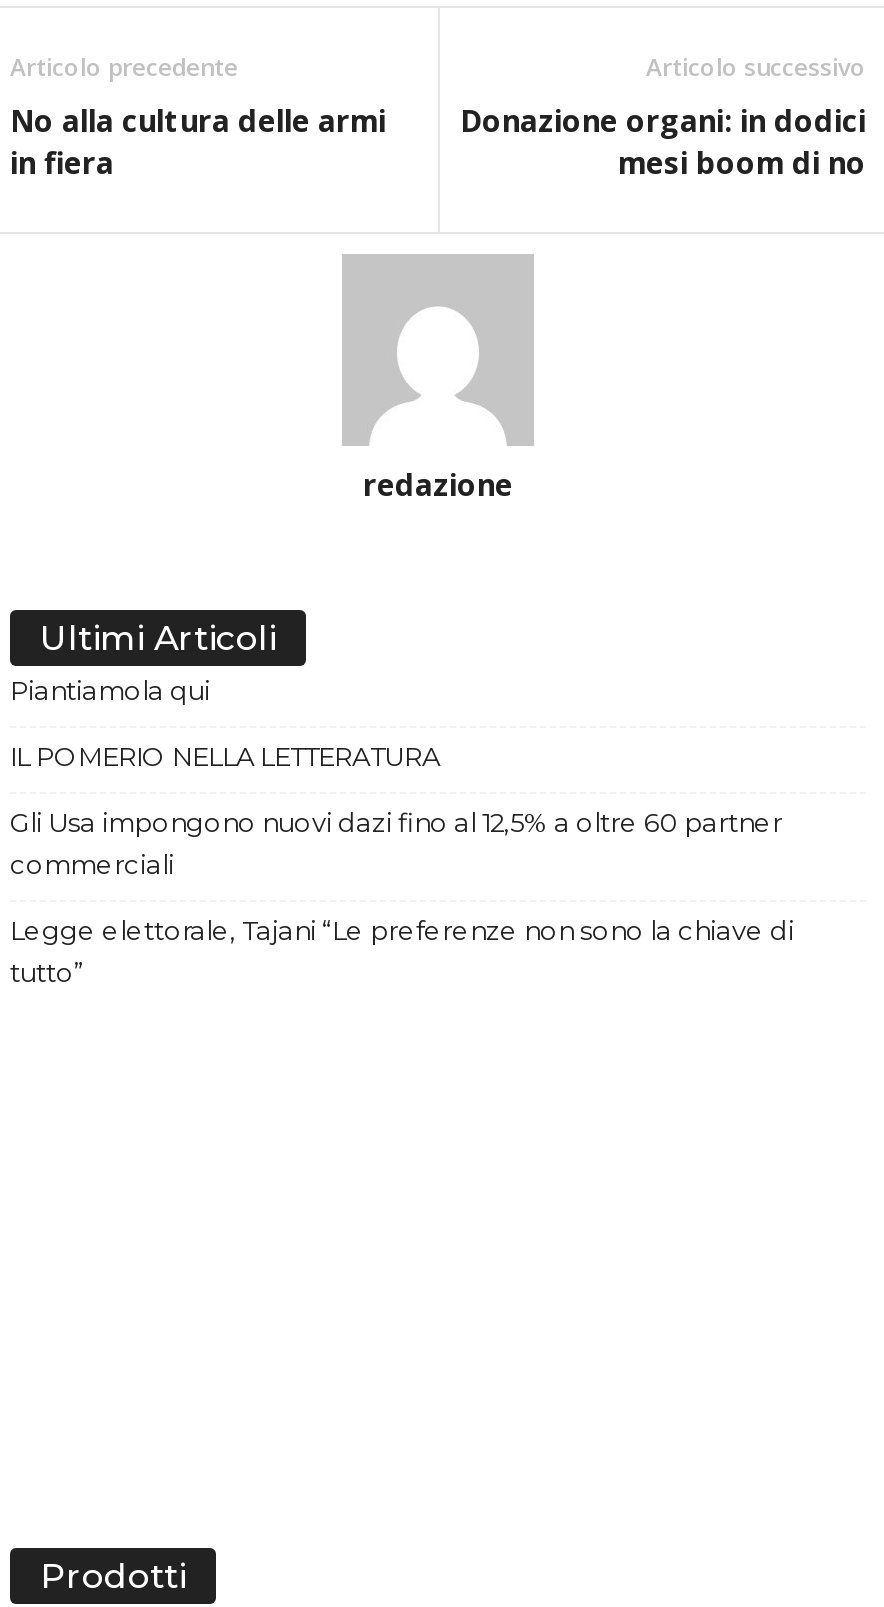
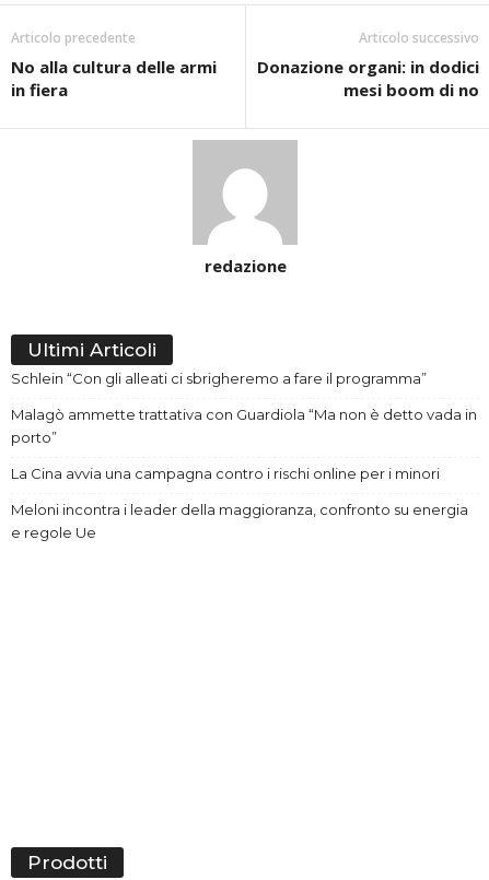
- Piantiamola qui
+ Schlein “Con gli alleati ci sbrigheremo a fare il programma”

- IL POMERIO NELLA LETTERATURA
+ Malagò ammette trattativa con Guardiola “Ma non è detto vada in
+ porto”

- Gli Usa impongono nuovi dazi fino al 12,5% a oltre 60 partner
- commerciali
+ La Cina avvia una campagna contro i rischi online per i minori

- Legge elettorale, Tajani “Le preferenze non sono la chiave di
- tutto”
+ Meloni incontra i leader della maggioranza, confronto su energia
+ e regole Ue
